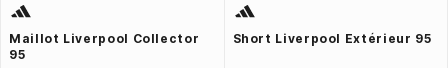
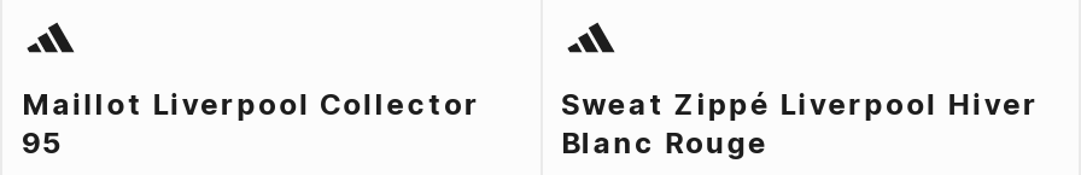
- Short Liverpool Extérieur 95
+ Sweat Zippé Liverpool Hiver
+ Blanc Rouge
